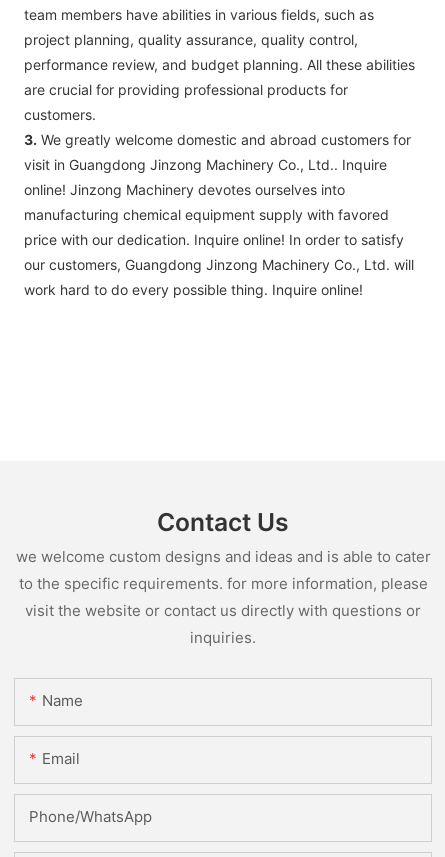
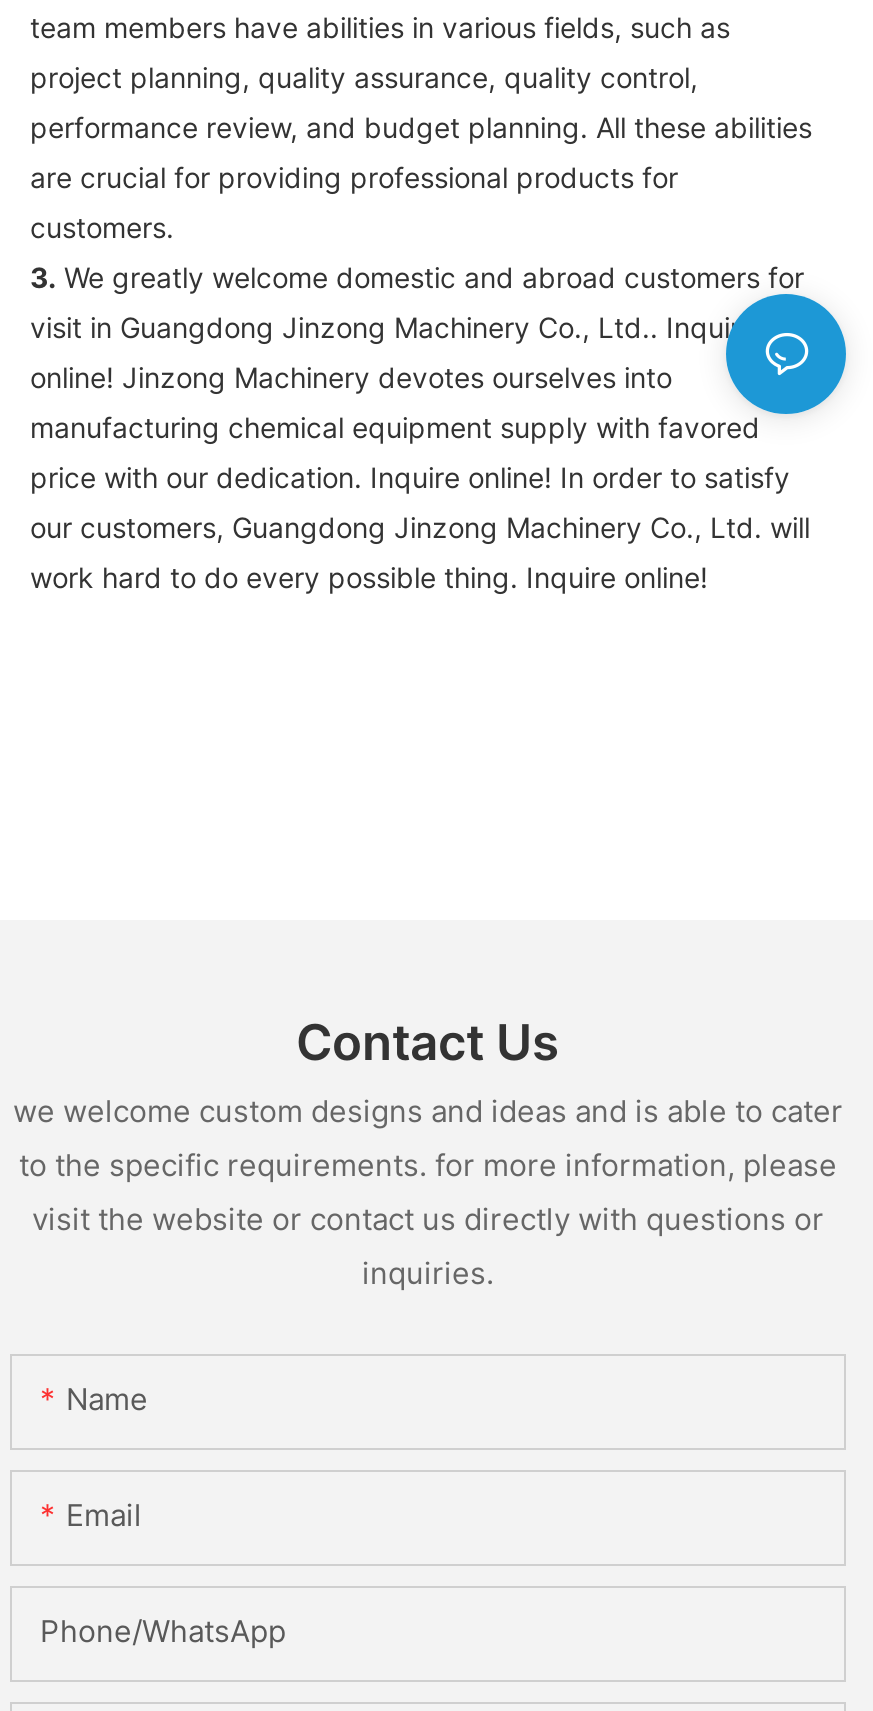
+ [image]
